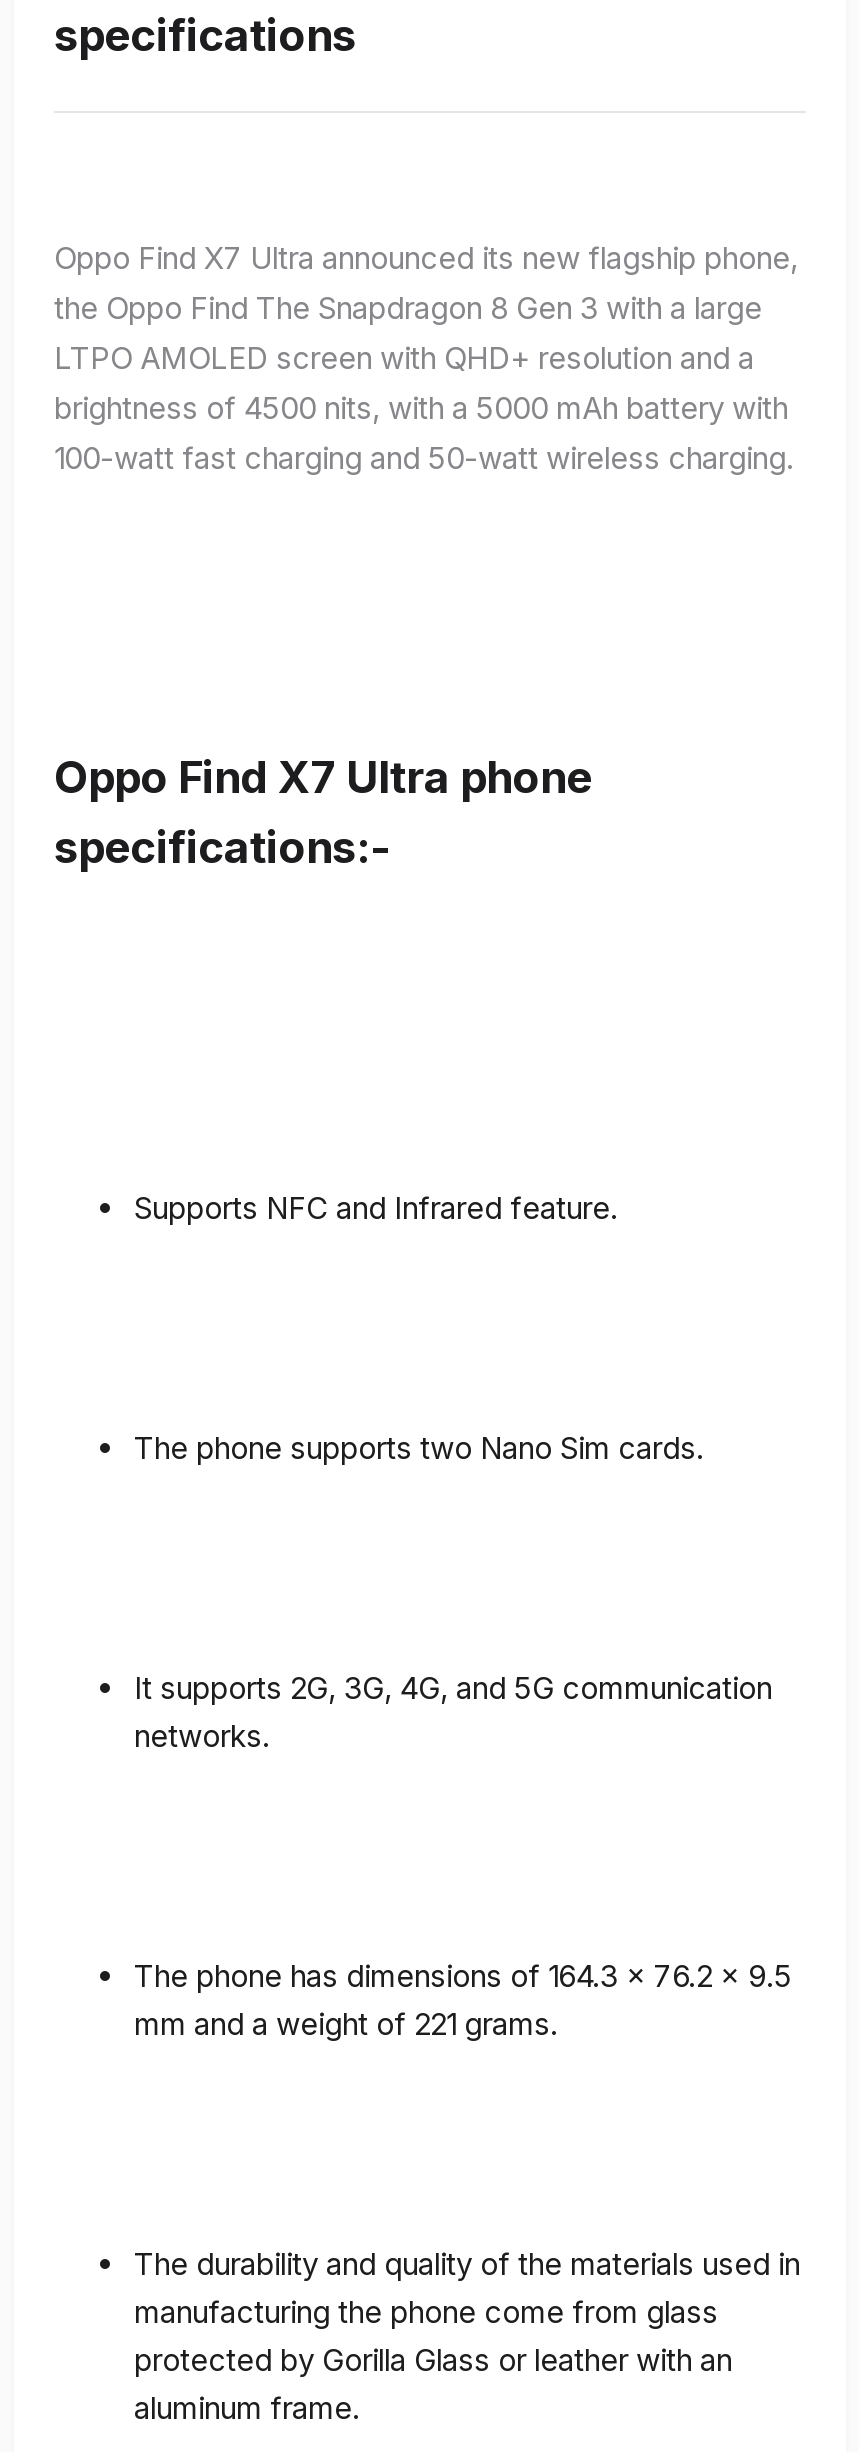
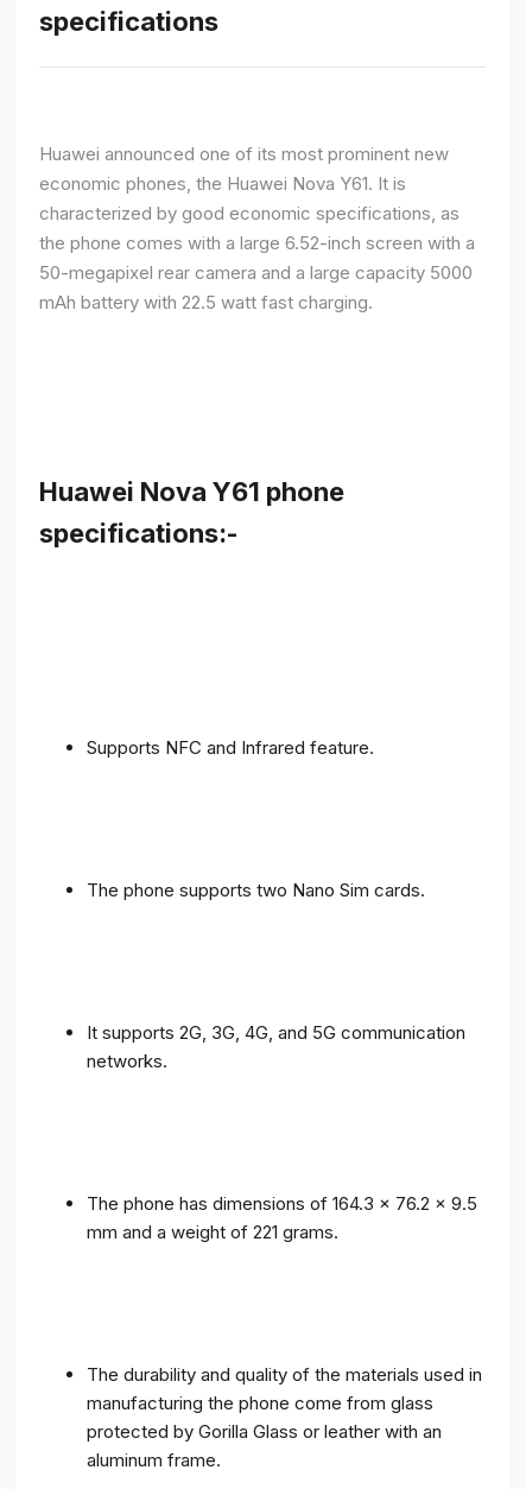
- Oppo Find X7 Ultra announced its new flagship phone,
- the Oppo Find The Snapdragon 8 Gen 3 with a large
- LTPO AMOLED screen with QHD+ resolution and a
- brightness of 4500 nits, with a 5000 mAh battery with
- 100-watt fast charging and 50-watt wireless charging.
+ Huawei announced one of its most prominent new
+ economic phones, the Huawei Nova Y61. It is
+ characterized by good economic specifications, as
+ the phone comes with a large 6.52-inch screen with a
+ 50-megapixel rear camera and a large capacity 5000
+ mAh battery with 22.5 watt fast charging.

- Oppo Find X7 Ultra phone
+ Huawei Nova Y61 phone
